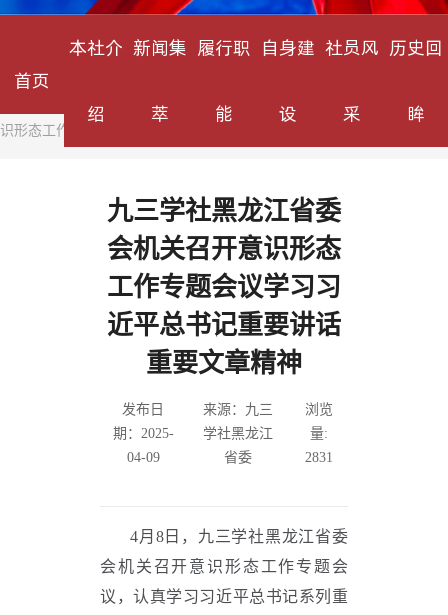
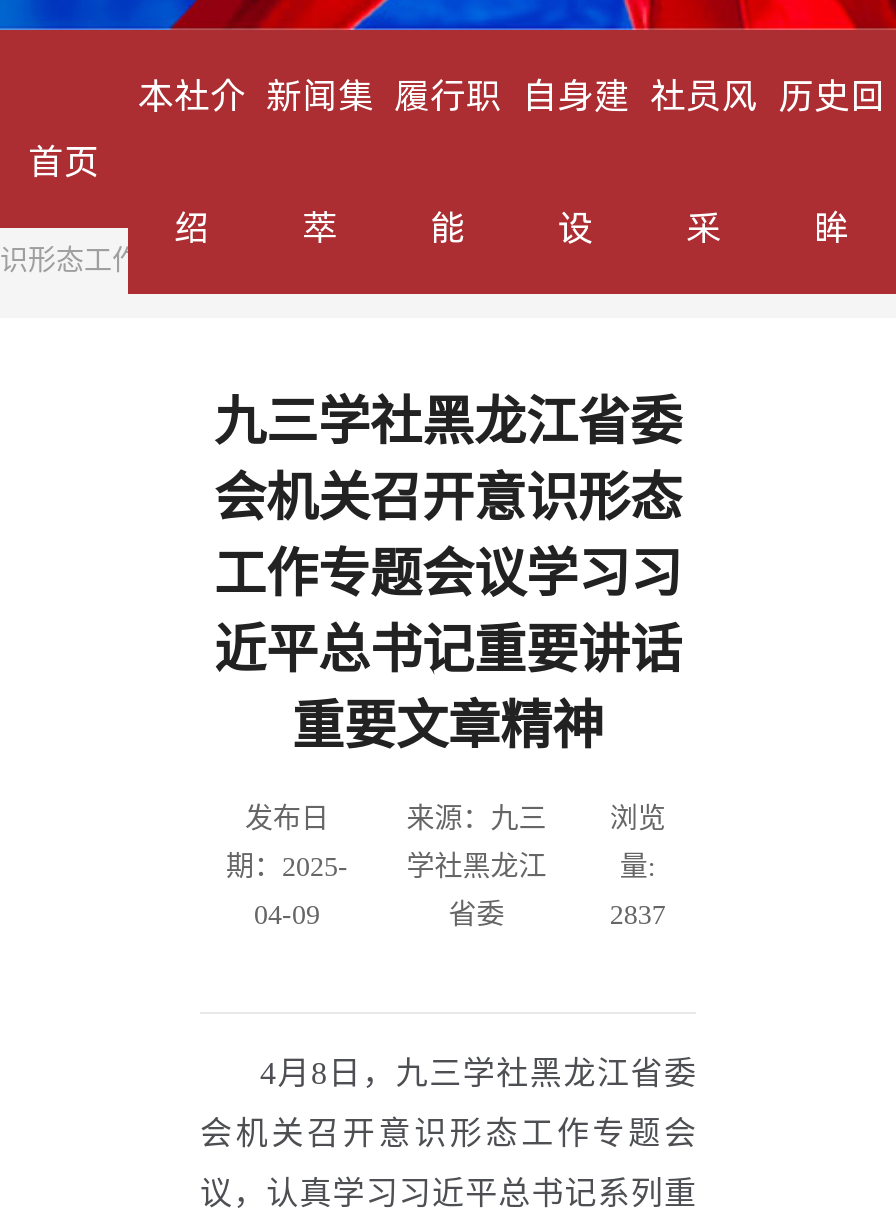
- 2831
+ 2837
